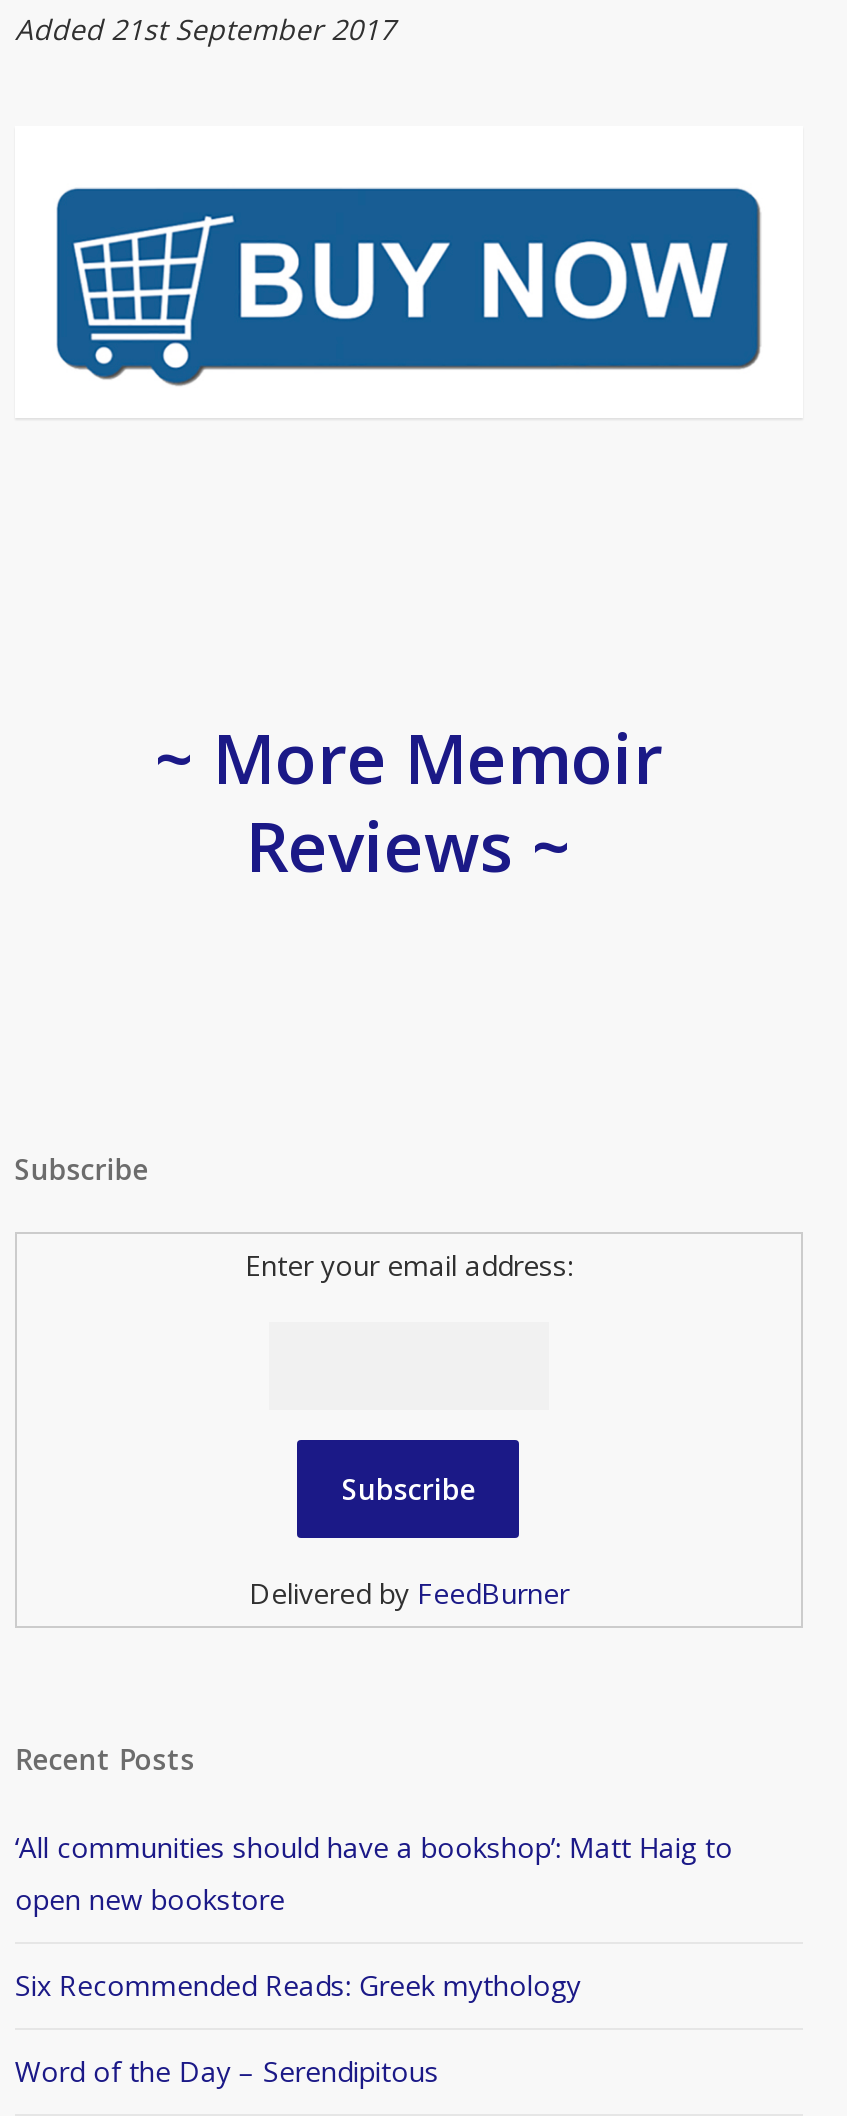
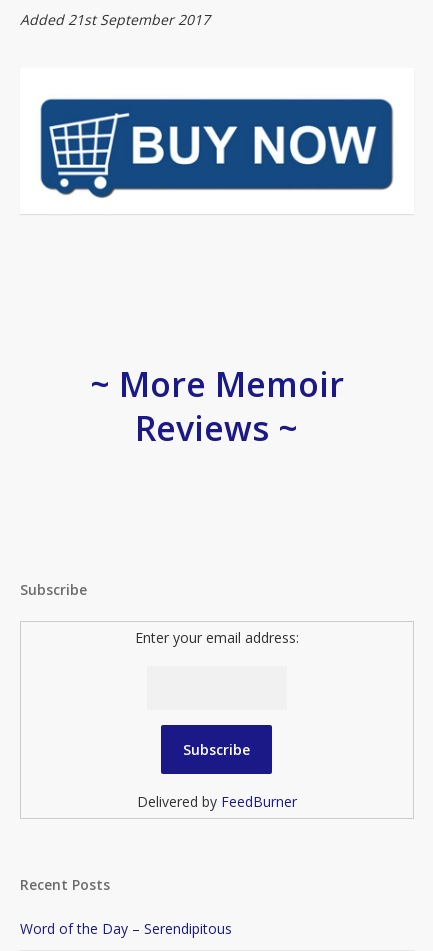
- ‘All communities should have a bookshop’: Matt Haig to
- open new bookstore
- Six Recommended Reads: Greek mythology
